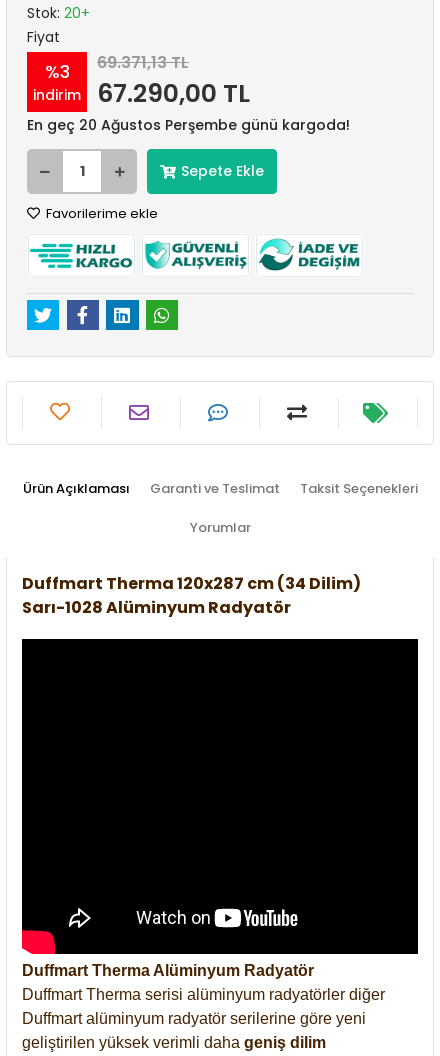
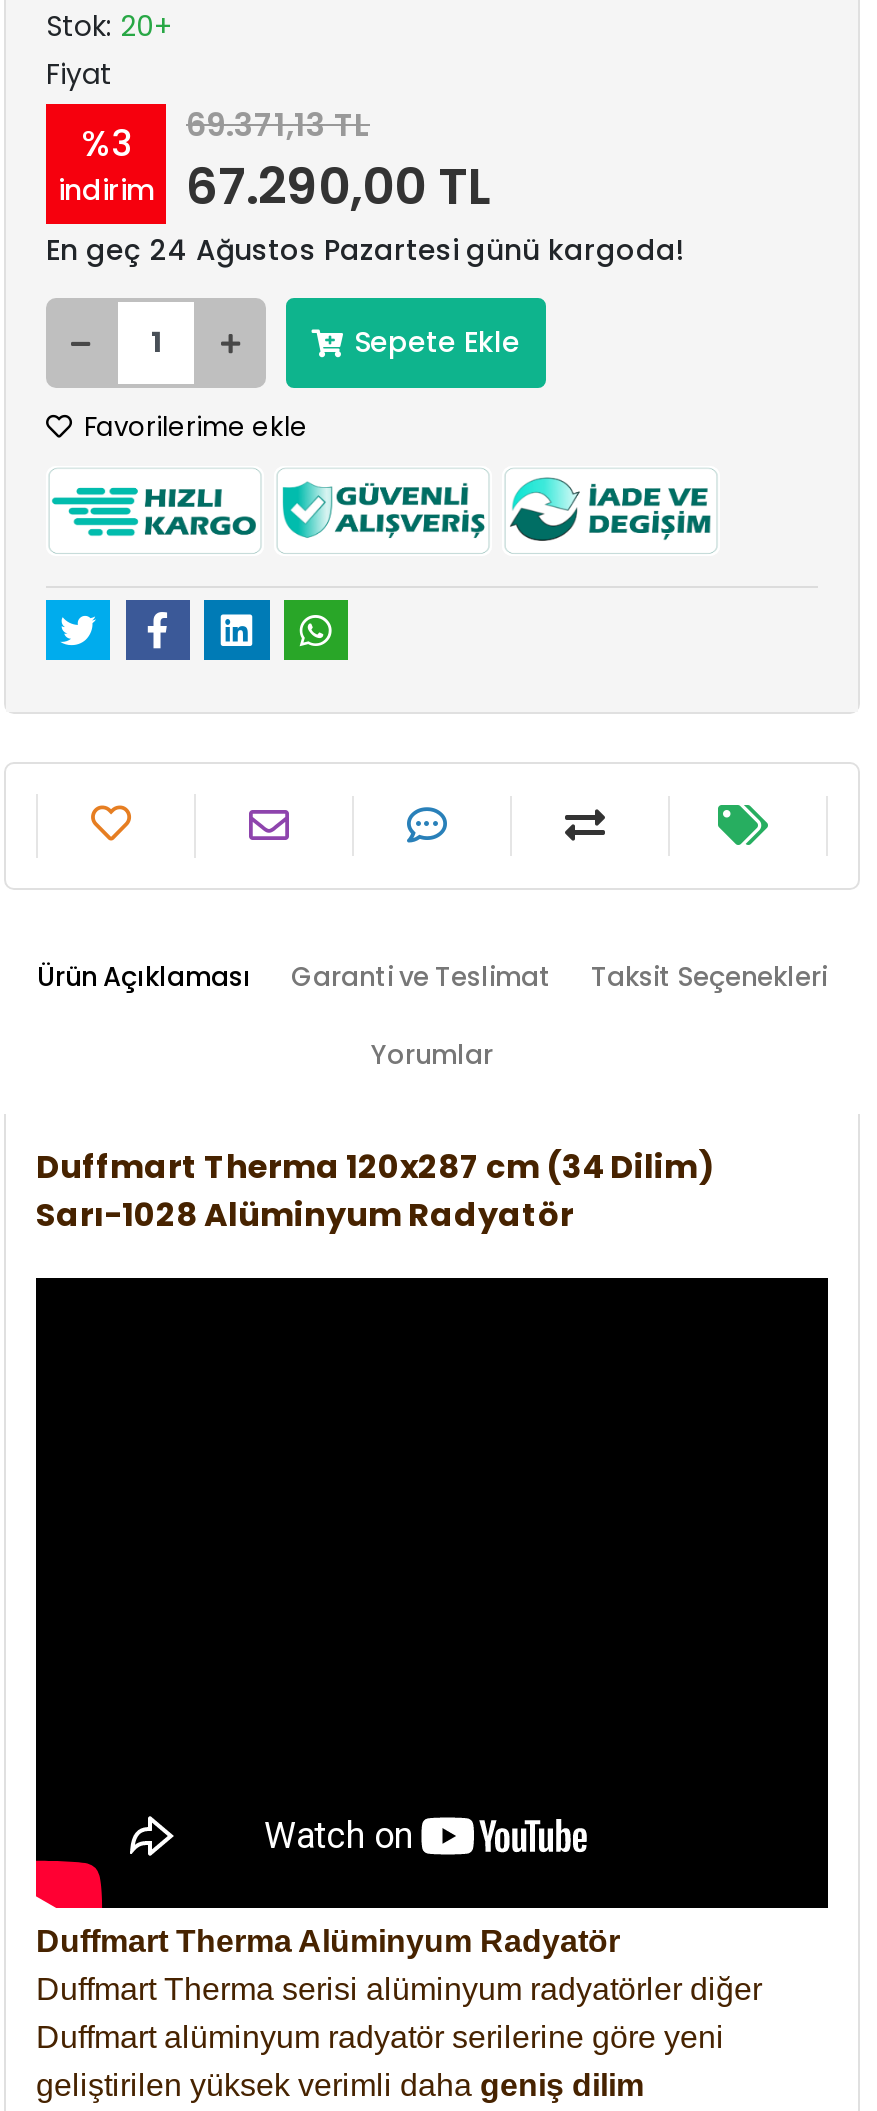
- En geç 20 Ağustos Perşembe günü kargoda!
+ En geç 24 Ağustos Pazartesi günü kargoda!
